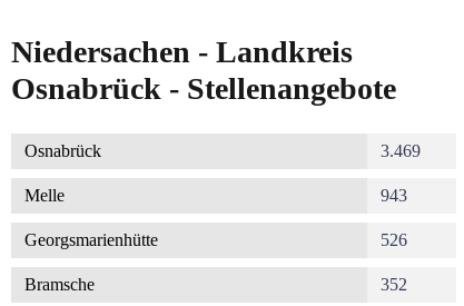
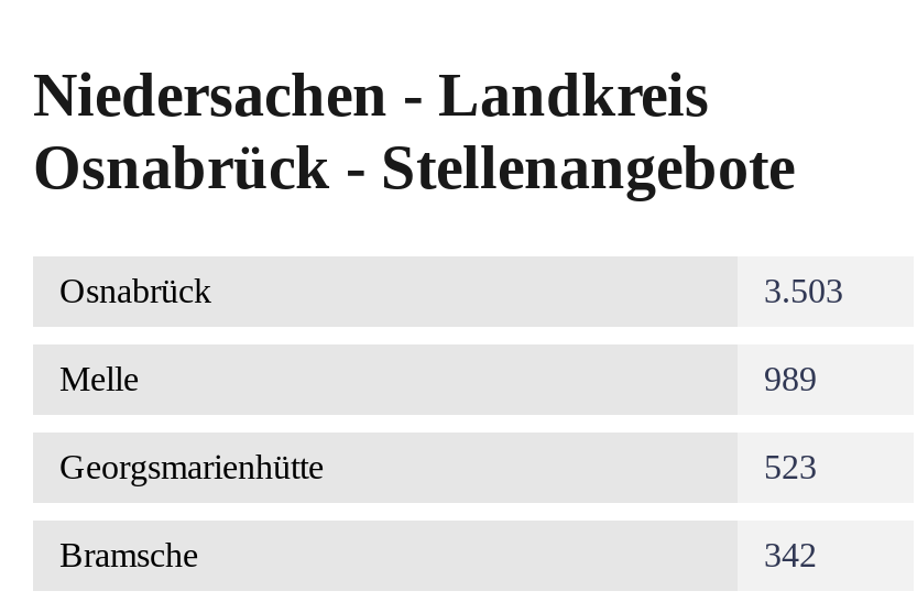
- 3.469
+ 3.503

- 943
+ 989

- 526
+ 523

- 352
+ 342
